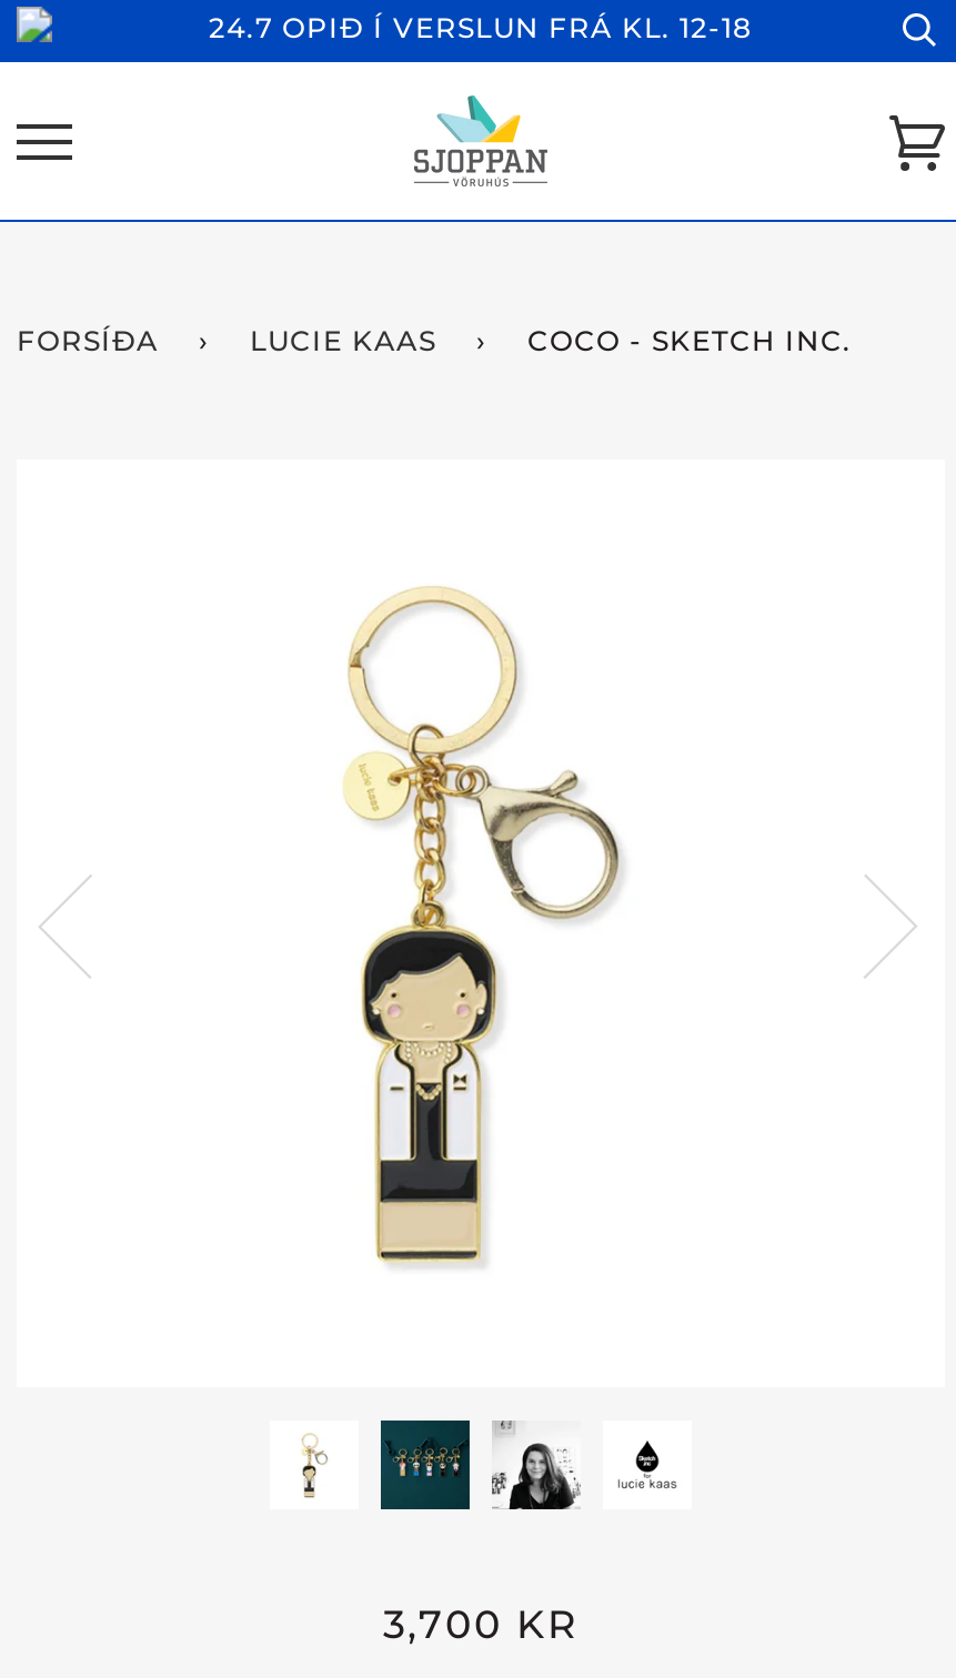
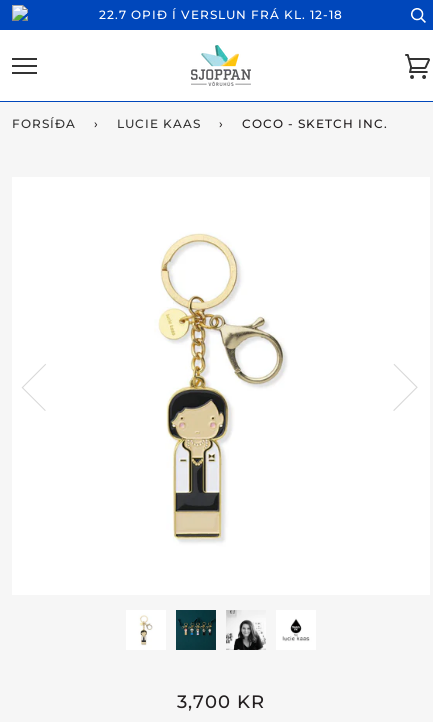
- 24.7 OPIÐ Í VERSLUN FRÁ KL. 12-18
+ 22.7 OPIÐ Í VERSLUN FRÁ KL. 12-18
